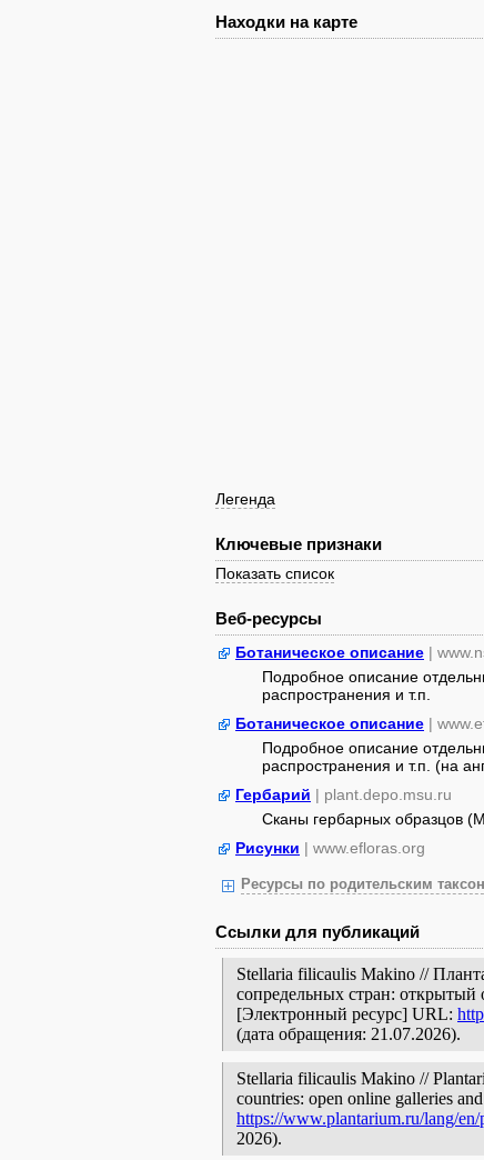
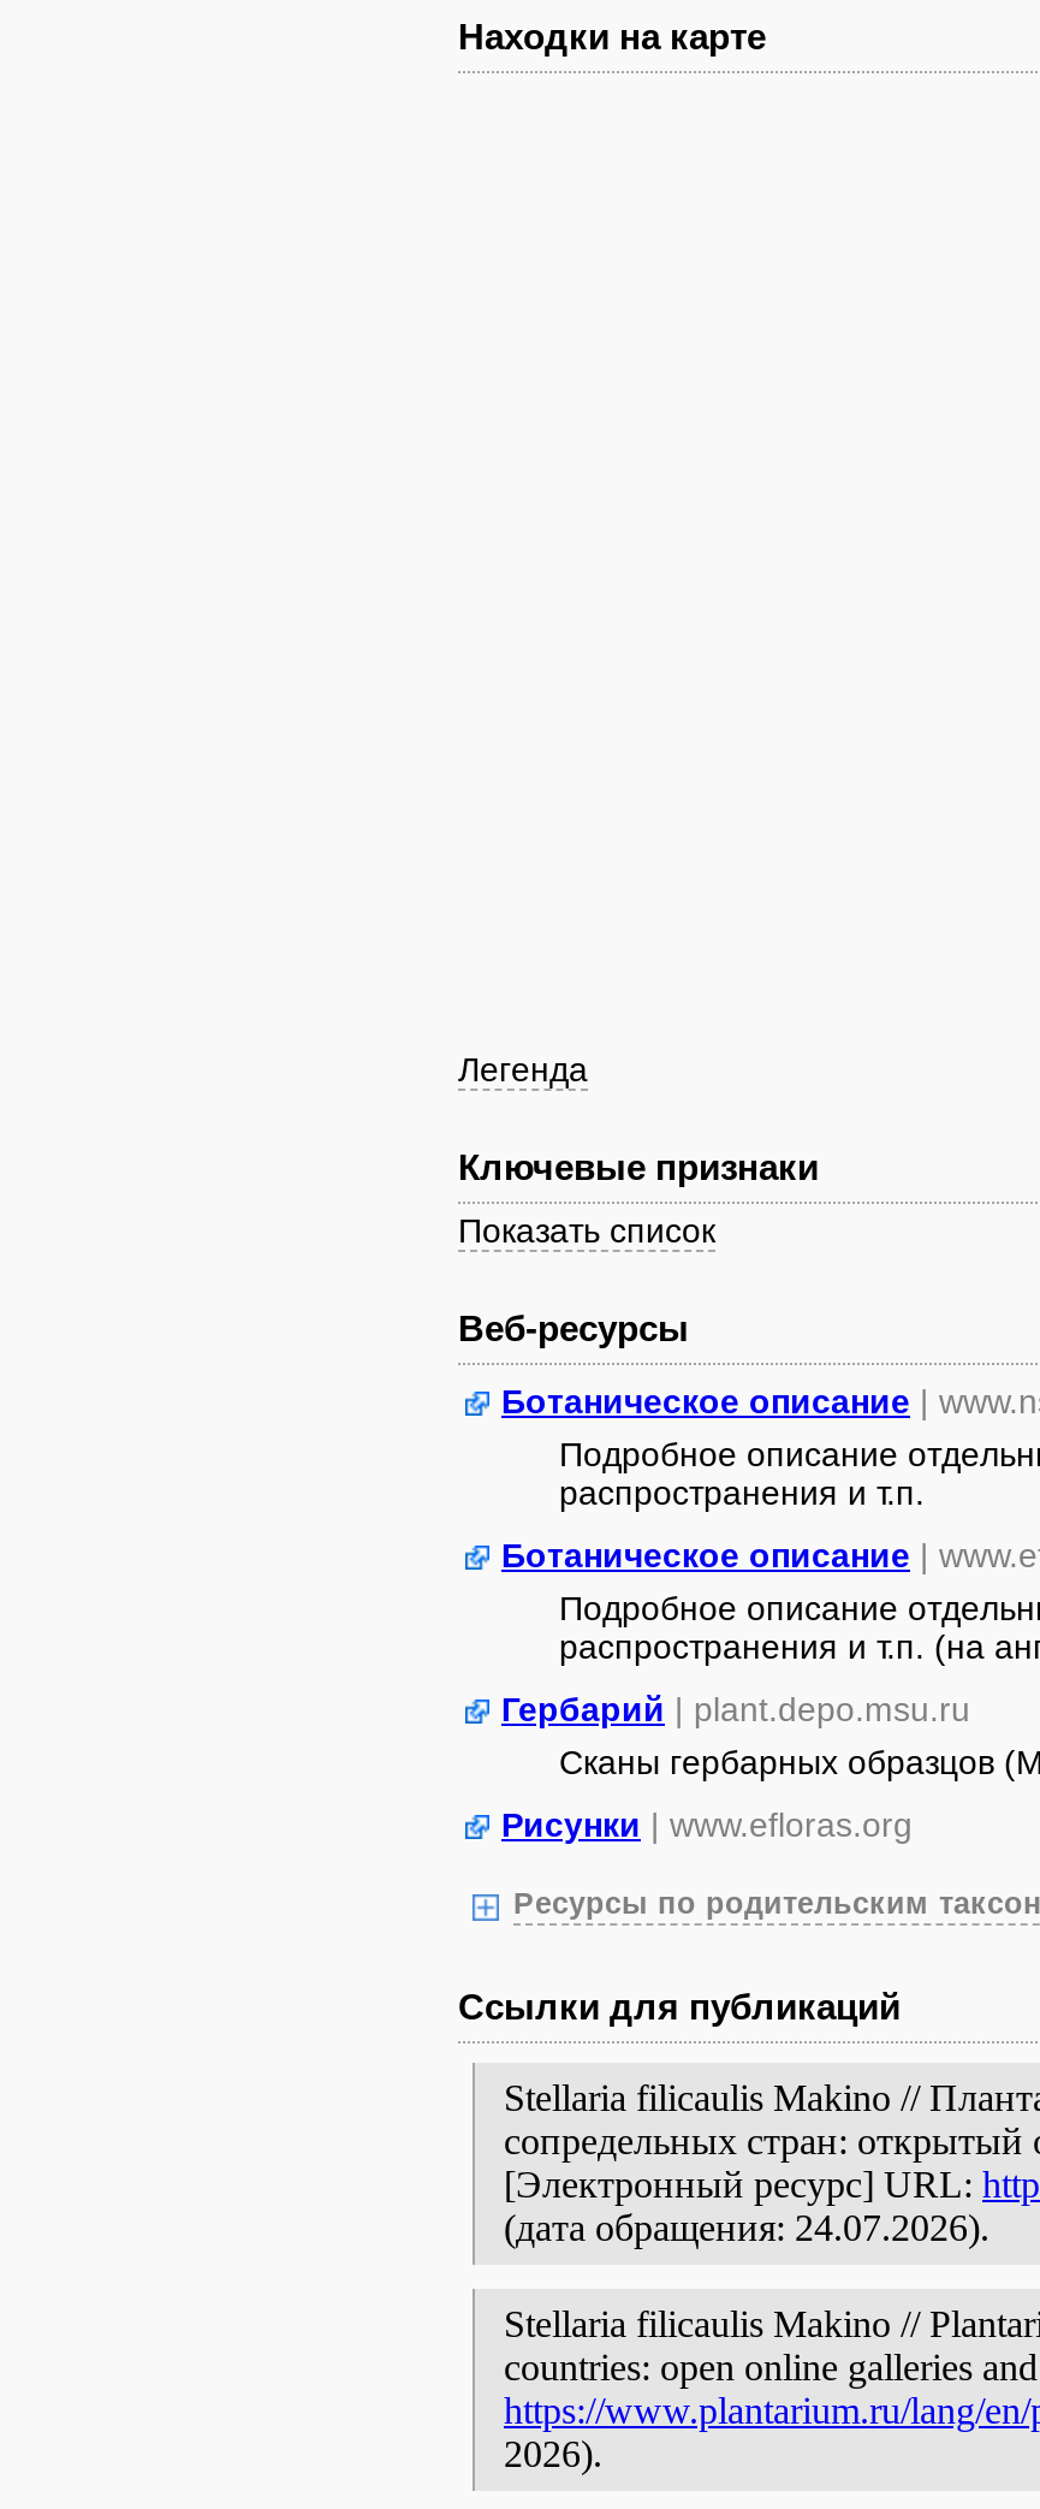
- (дата обращения: 21.07.2026).
+ (дата обращения: 24.07.2026).
